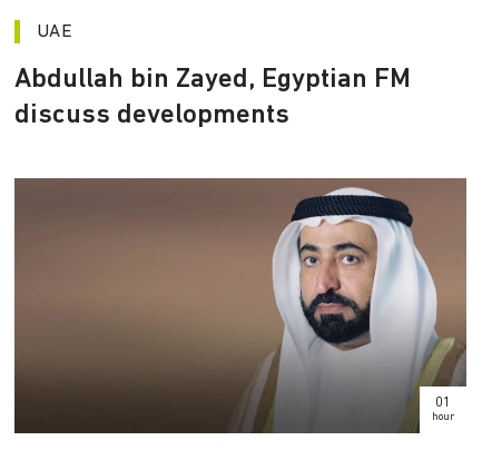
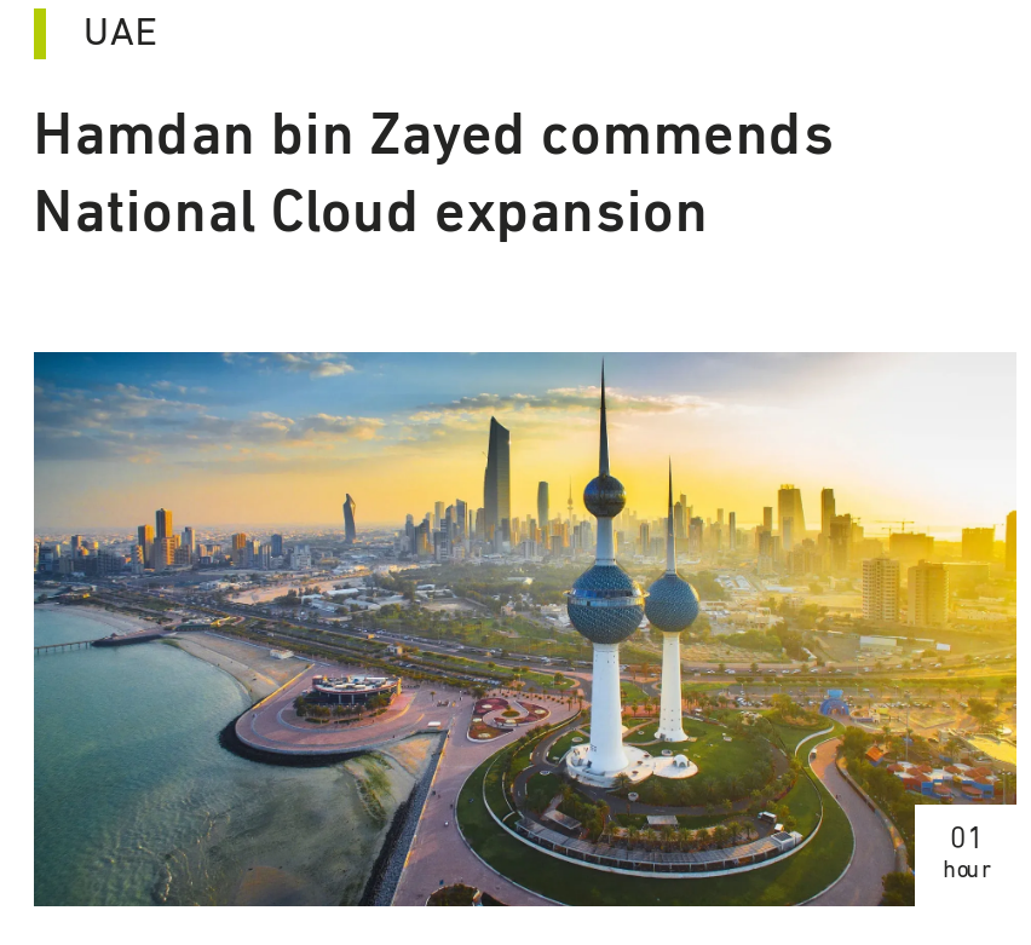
- Abdullah bin Zayed, Egyptian FM
- discuss developments
+ Hamdan bin Zayed commends
+ National Cloud expansion

- [image]
+ [image]
